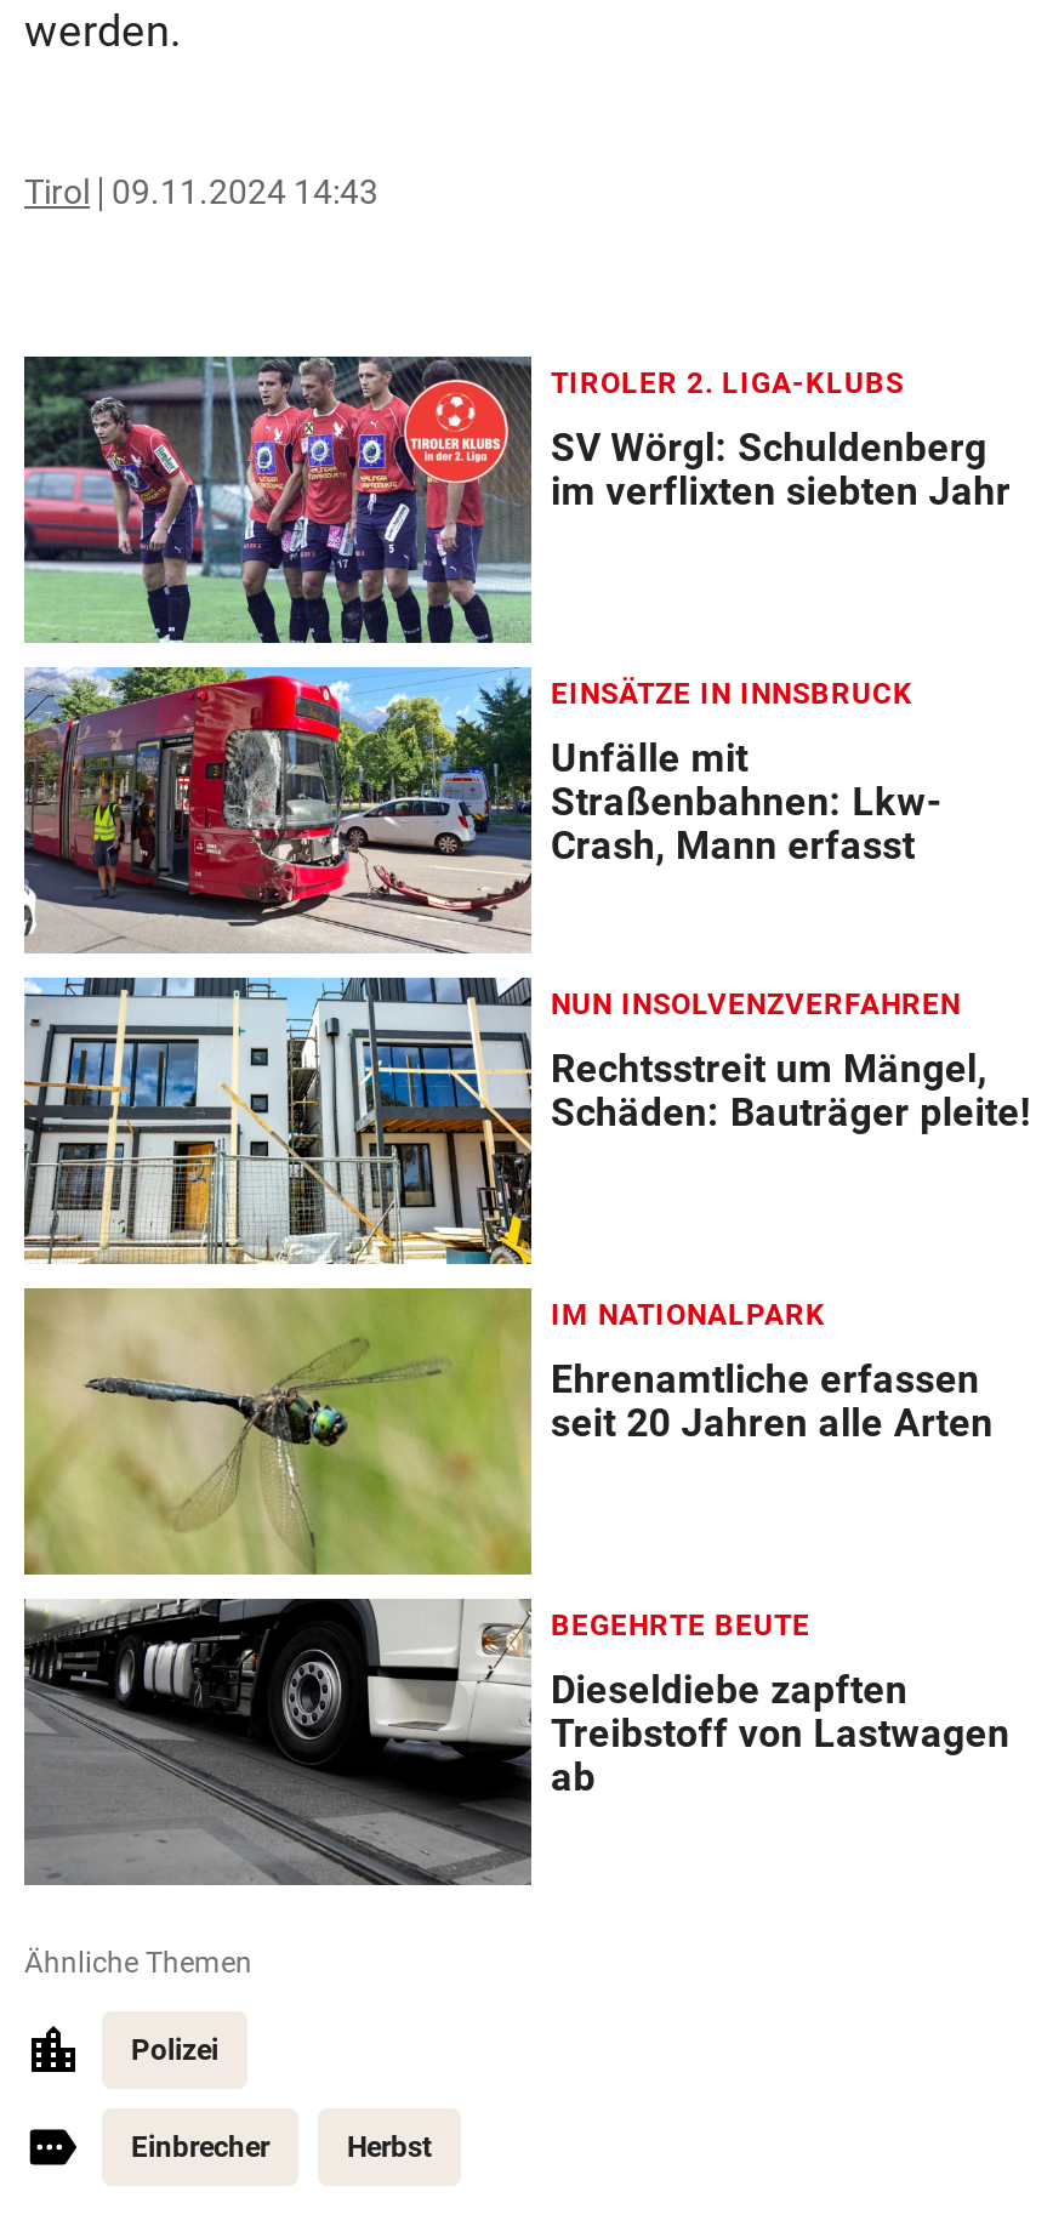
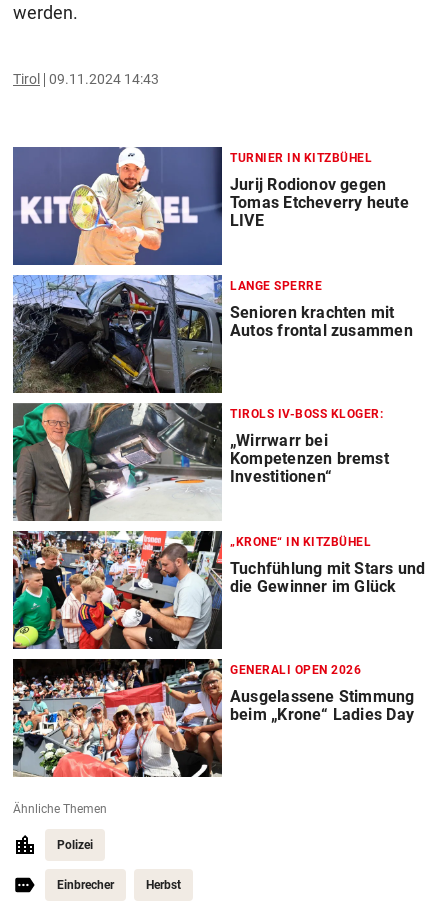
- [image]
- TIROLER 2. LIGA-KLUBS
+ [image]
+ TURNIER IN KITZBÜHEL

- SV Wörgl: Schuldenberg
- im verflixten siebten Jahr
+ Jurij Rodionov gegen
+ Tomas Etcheverry heute
+ LIVE

- [image]
- EINSÄTZE IN INNSBRUCK
+ [image]
+ LANGE SPERRE

- Unfälle mit
- Straßenbahnen: Lkw-
- Crash, Mann erfasst
+ Senioren krachten mit
+ Autos frontal zusammen

- [image]
- NUN INSOLVENZVERFAHREN
+ [image]
+ TIROLS IV-BOSS KLOGER:

- Rechtsstreit um Mängel,
- Schäden: Bauträger pleite!
+ „Wirrwarr bei
+ Kompetenzen bremst
+ Investitionen“

- [image]
- IM NATIONALPARK
+ [image]
+ „KRONE“ IN KITZBÜHEL

- Ehrenamtliche erfassen
- seit 20 Jahren alle Arten
+ Tuchfühlung mit Stars und
+ die Gewinner im Glück

- [image]
- BEGEHRTE BEUTE
+ [image]
+ GENERALI OPEN 2026

- Dieseldiebe zapften
- Treibstoff von Lastwagen
- ab
+ Ausgelassene Stimmung
+ beim „Krone“ Ladies Day
